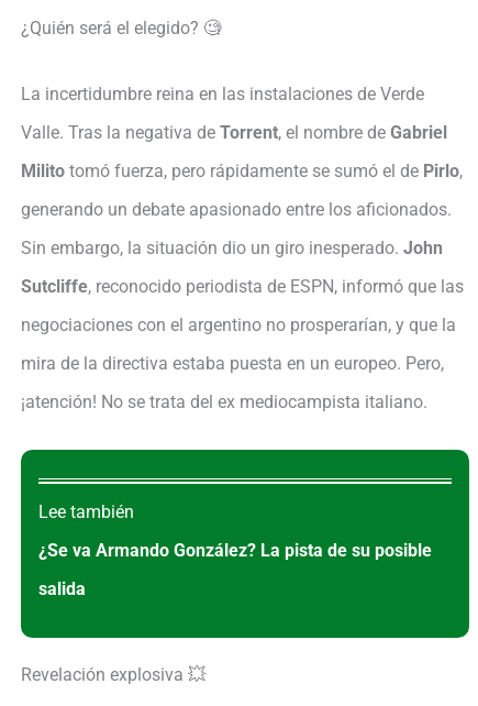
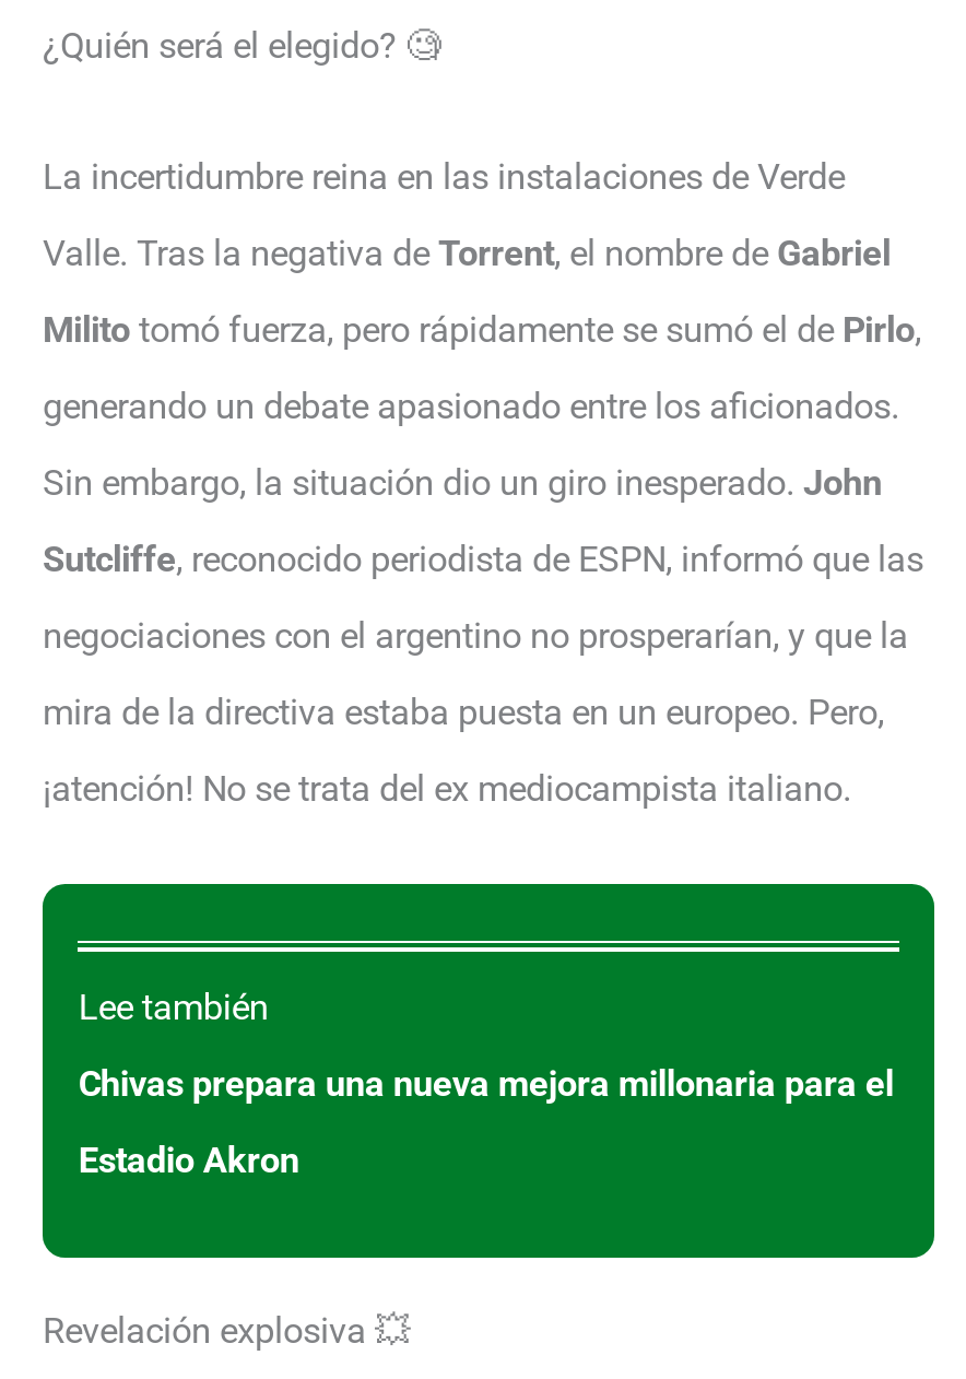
- ¿Se va Armando González? La pista de su posible
+ Chivas prepara una nueva mejora millonaria para el

- salida
+ Estadio Akron
